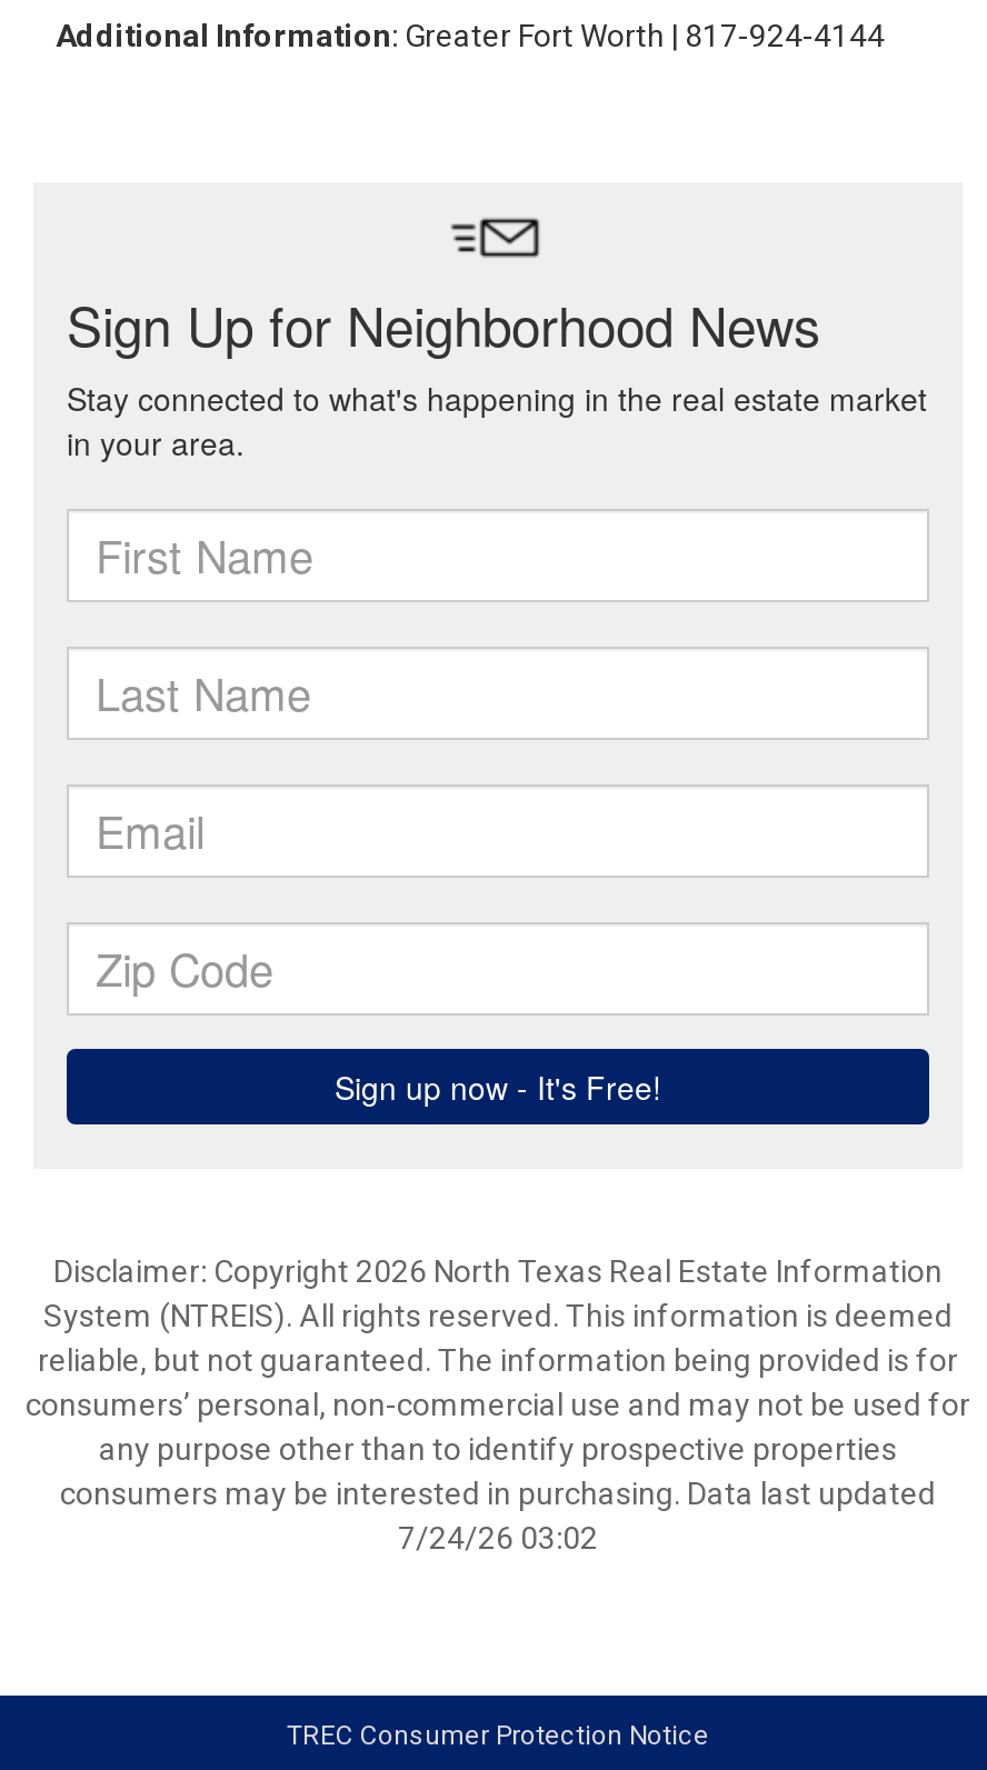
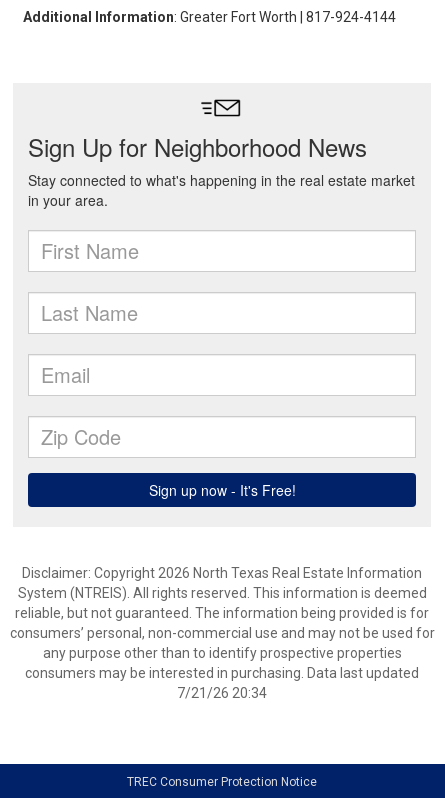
- 7/24/26 03:02
+ 7/21/26 20:34
